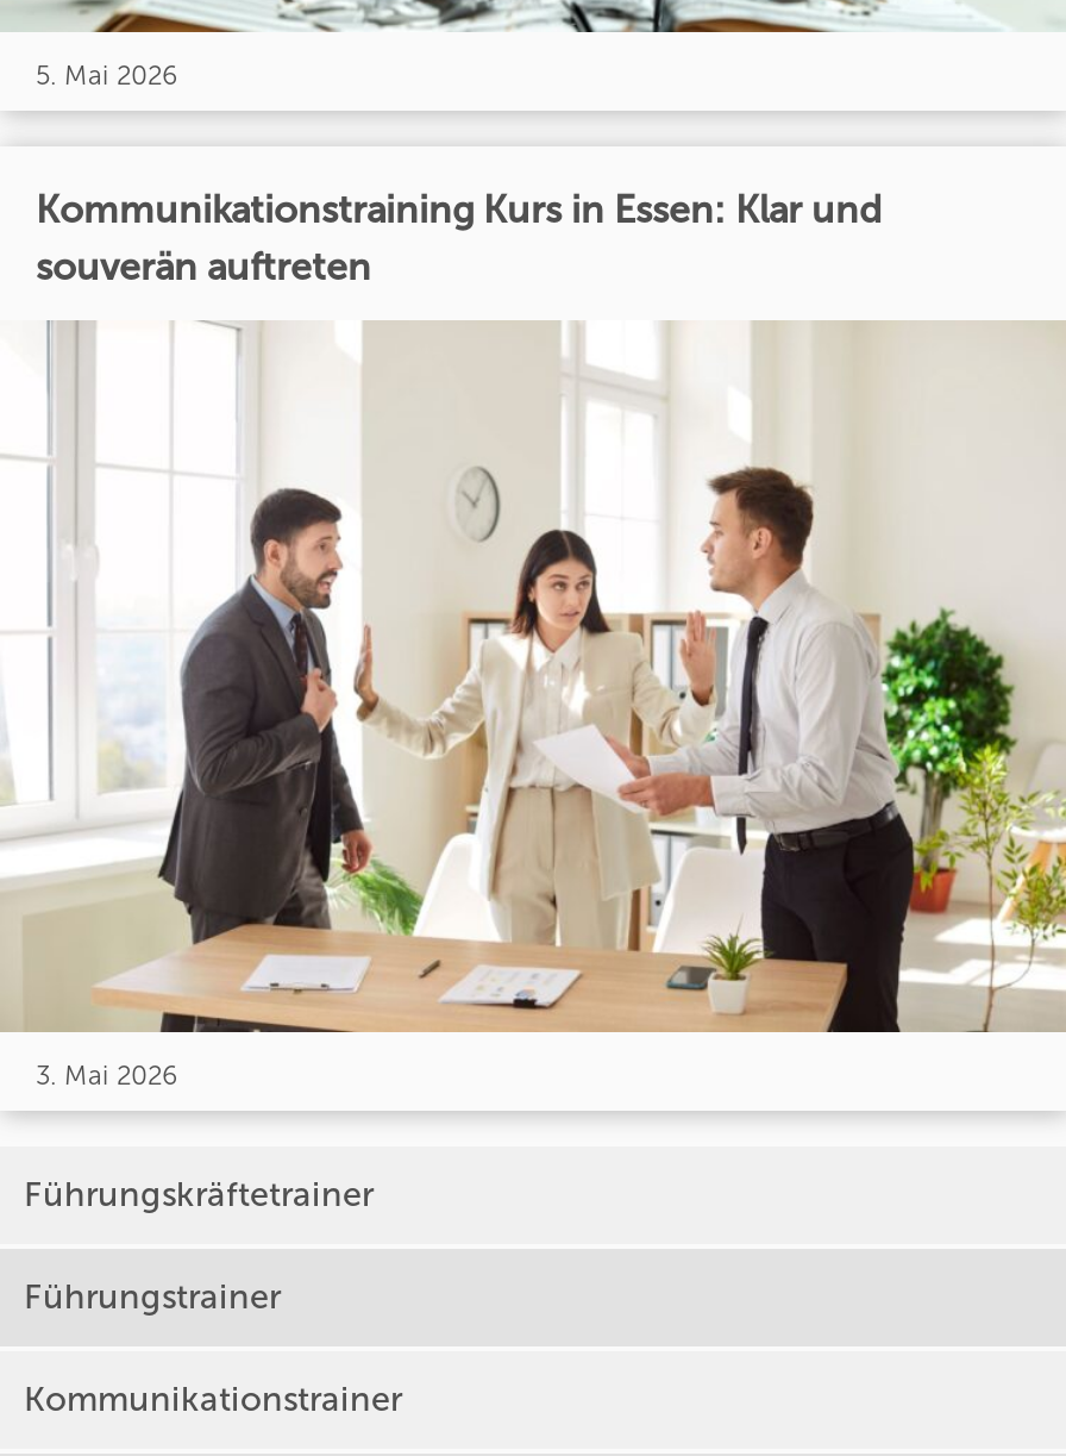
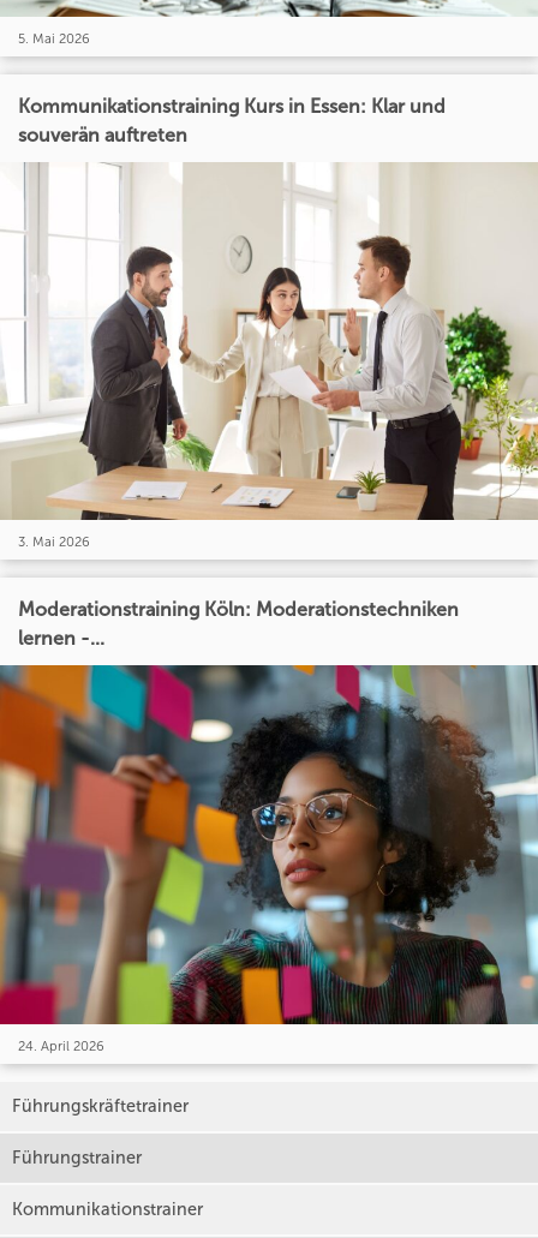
+ [image]
+ 24. April 2026

+ Moderationstraining Köln: Moderationstechniken
+ lernen -...
